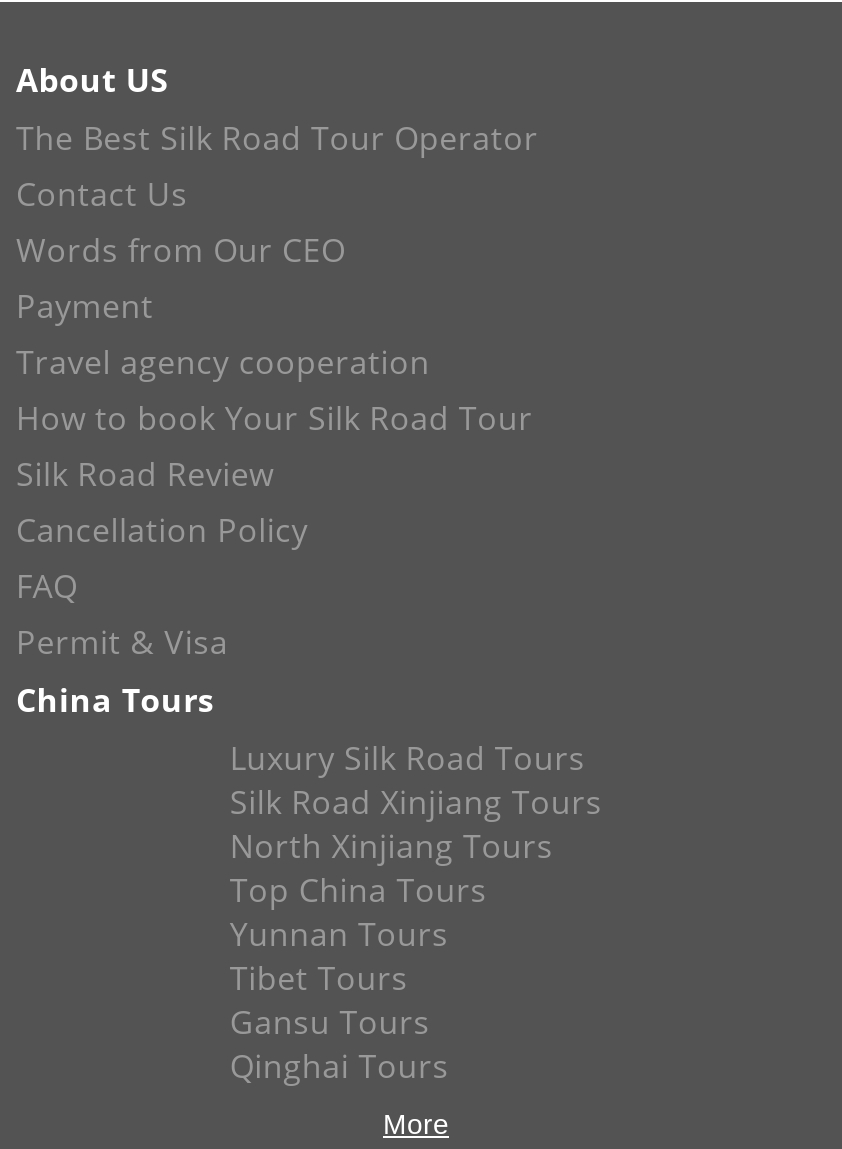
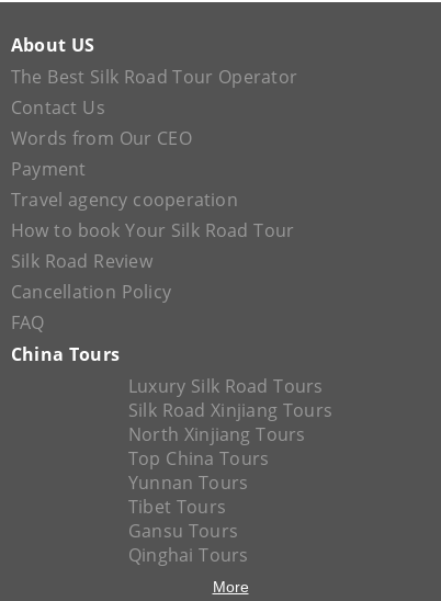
- Permit & Visa
